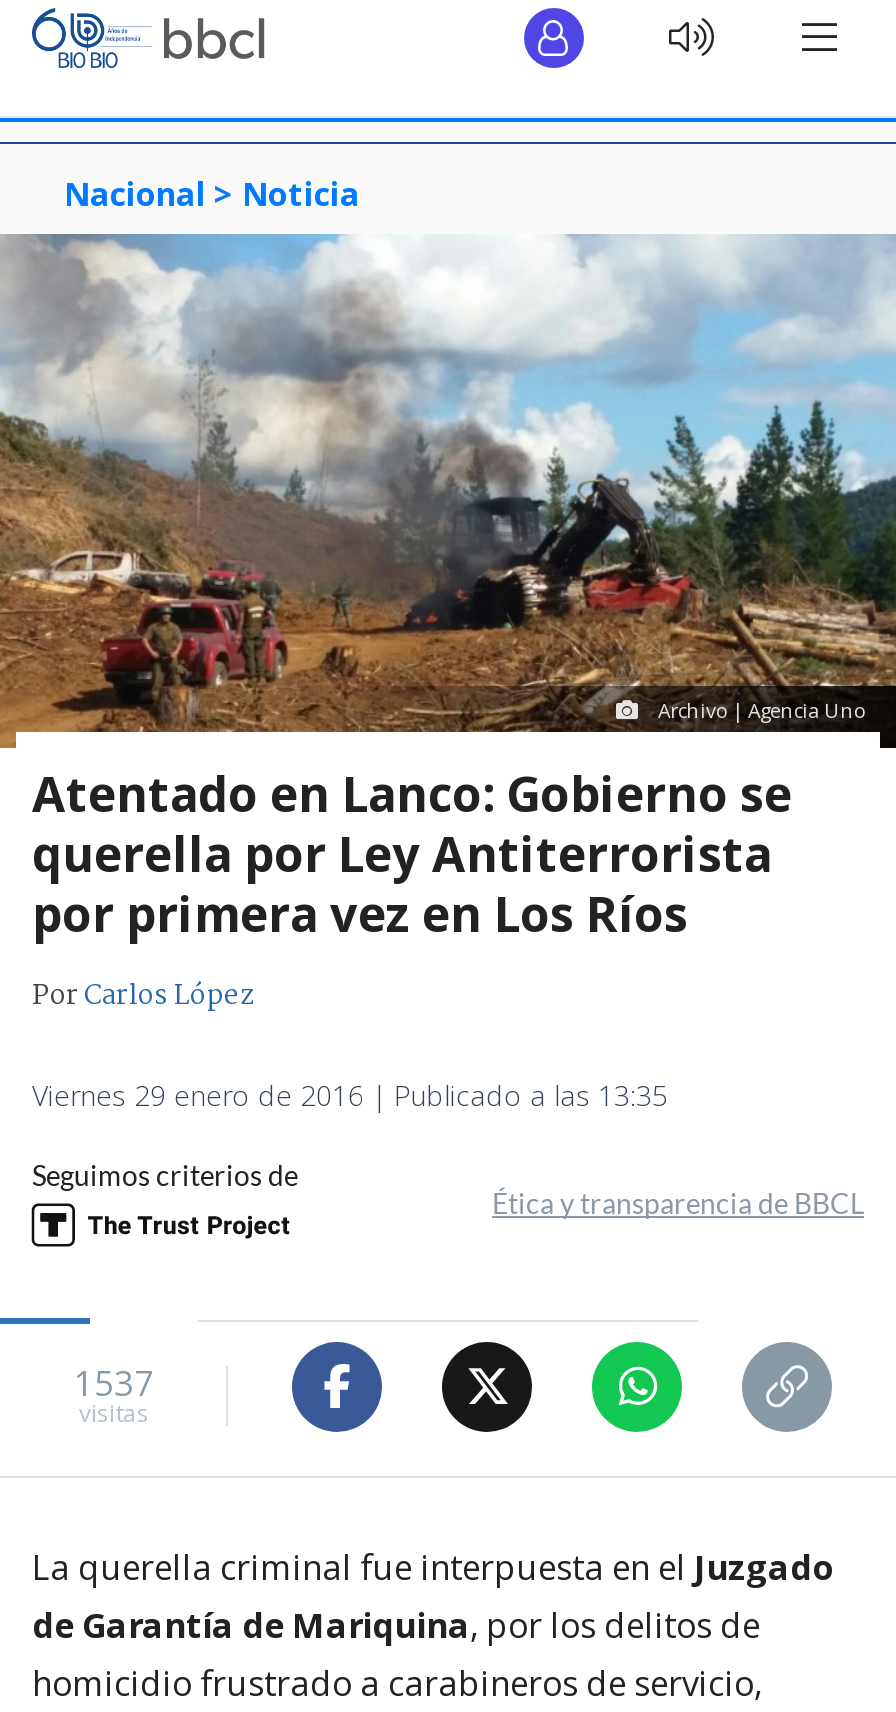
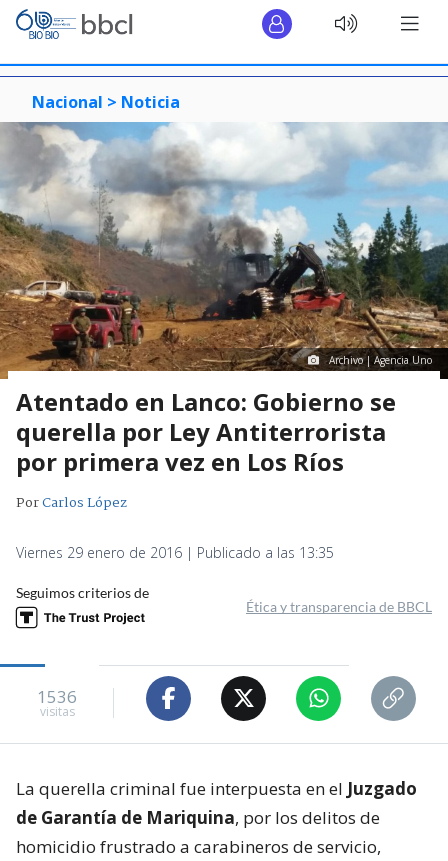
- 1537
+ 1536
